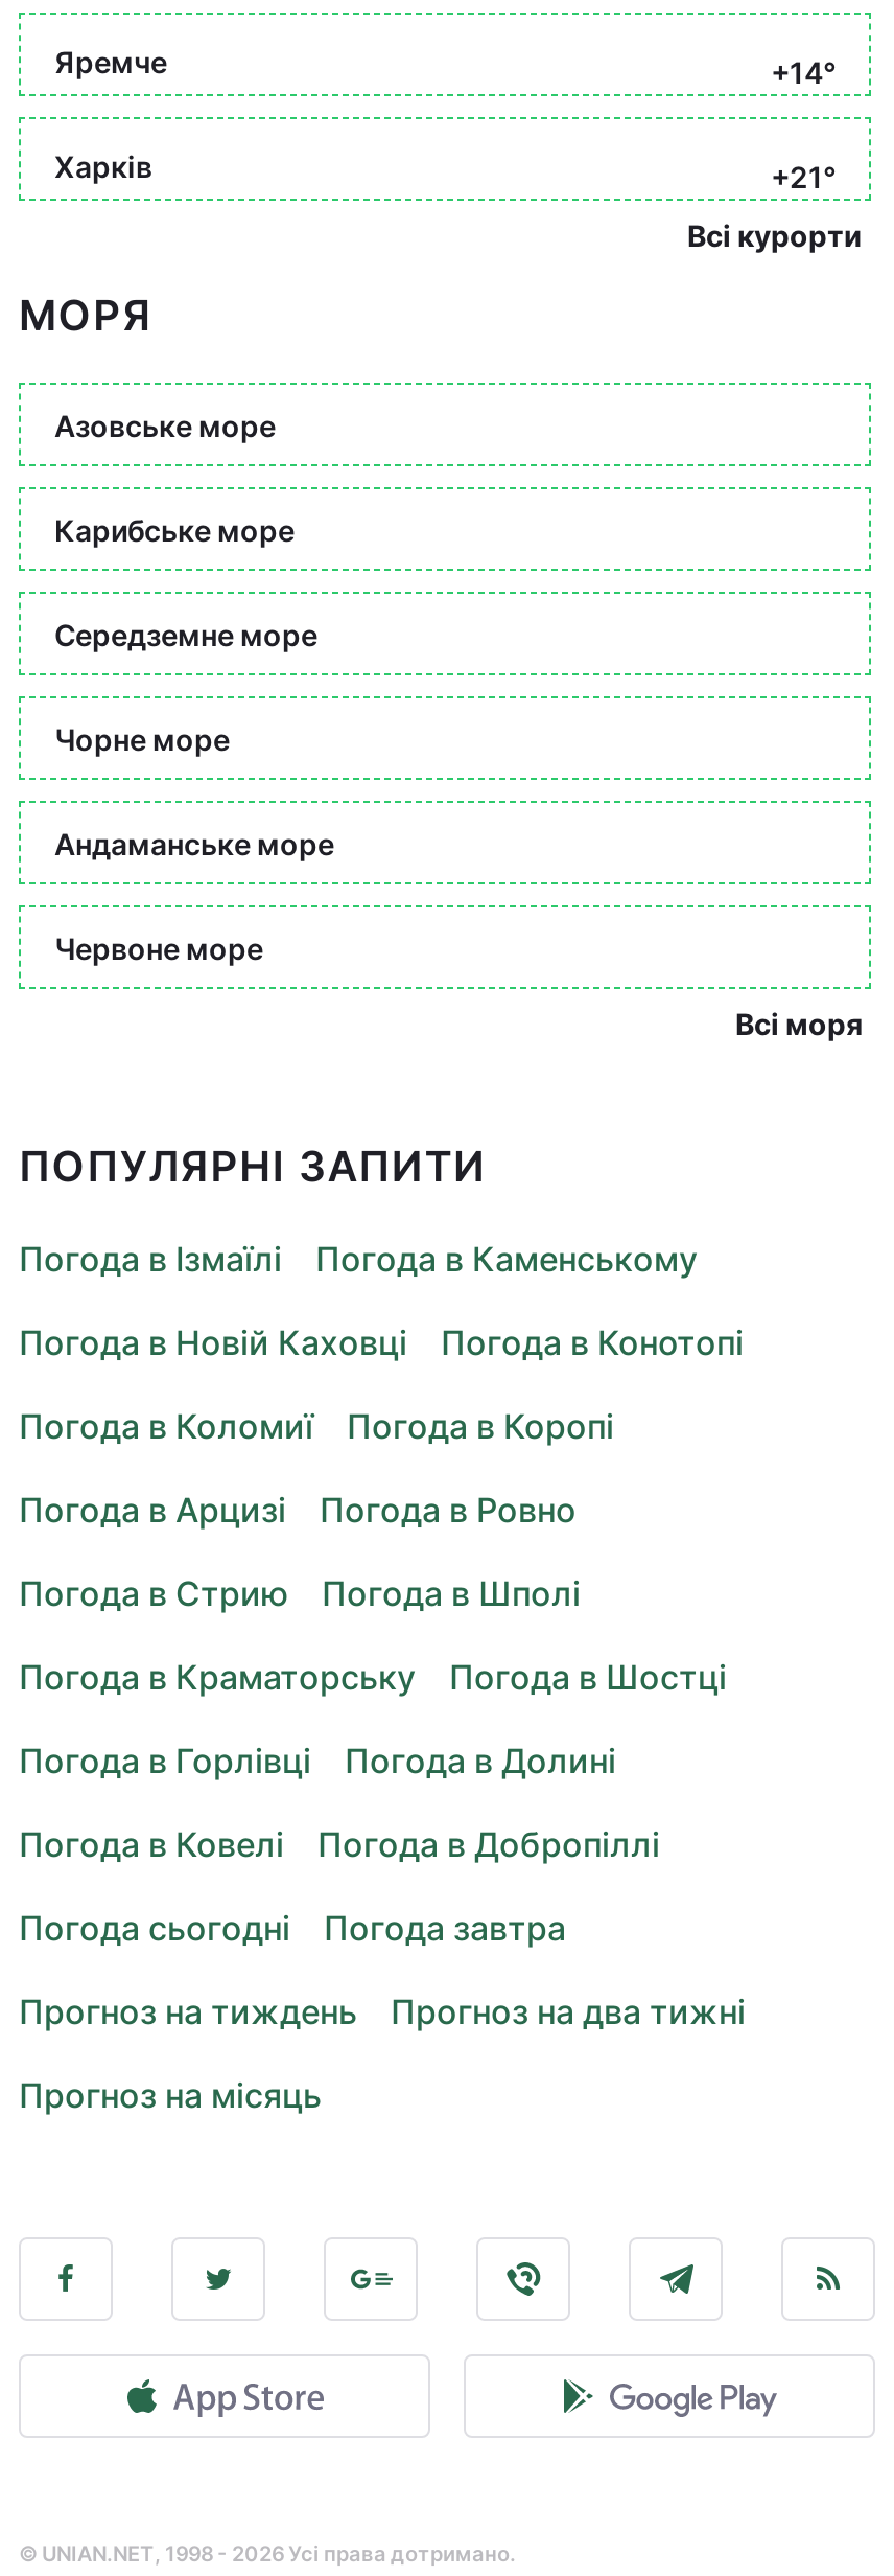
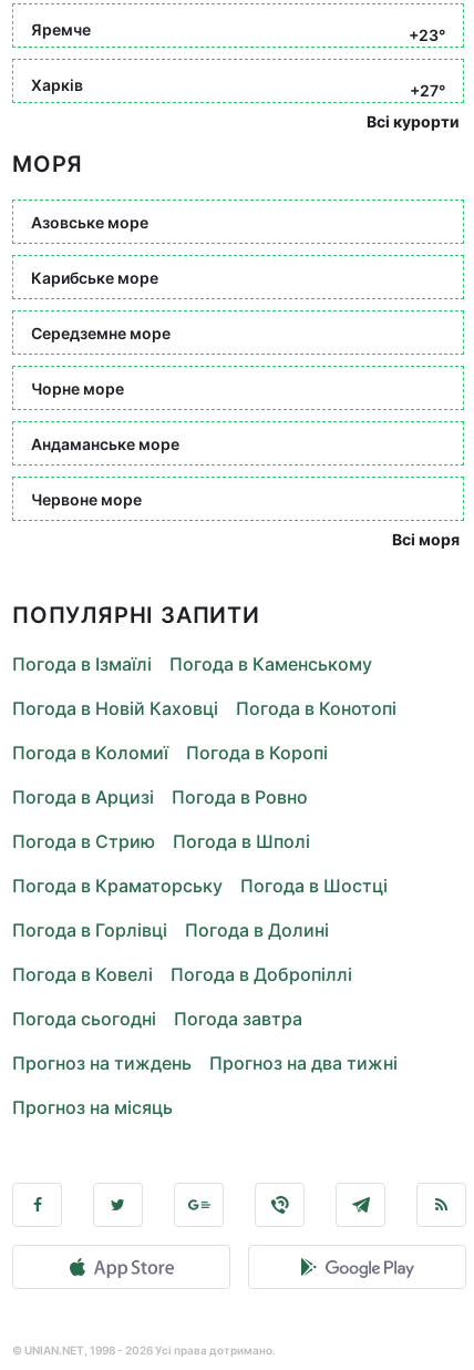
- +14°
+ +23°

- +21°
+ +27°
